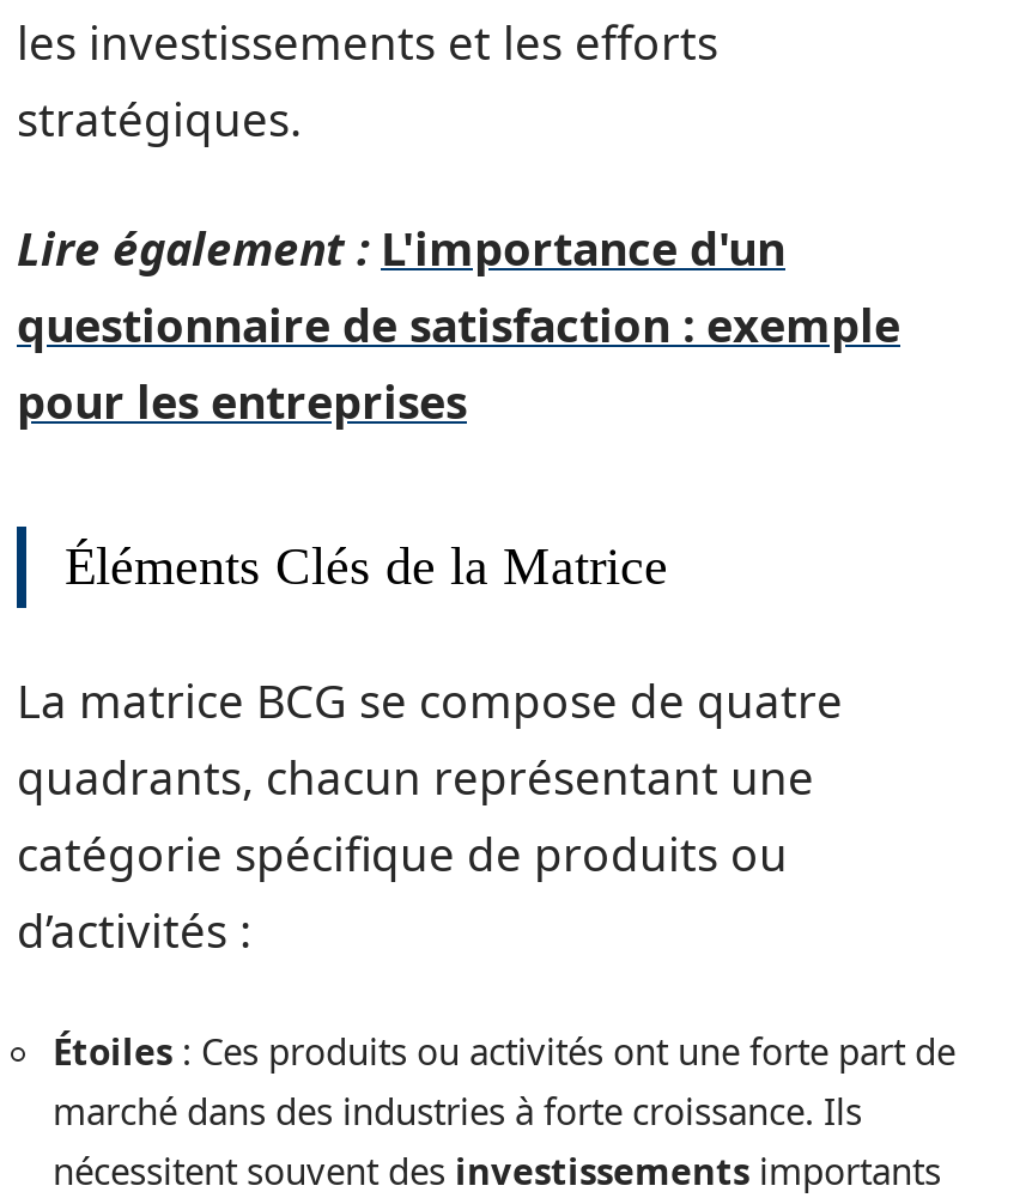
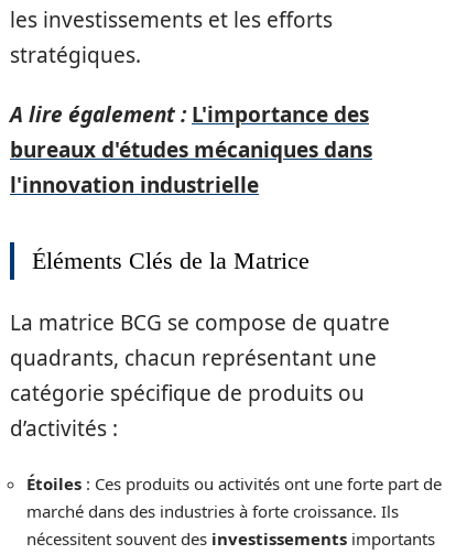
- Lire également : L'importance d'un
- questionnaire de satisfaction : exemple
- pour les entreprises
+ A lire également : L'importance des
+ bureaux d'études mécaniques dans
+ l'innovation industrielle
